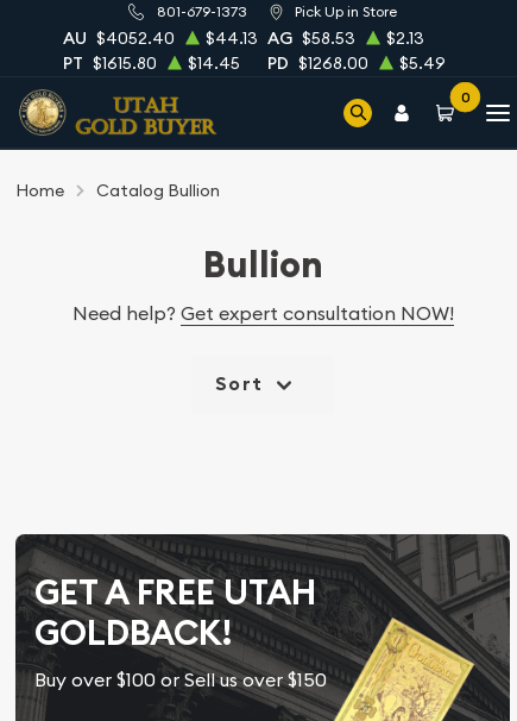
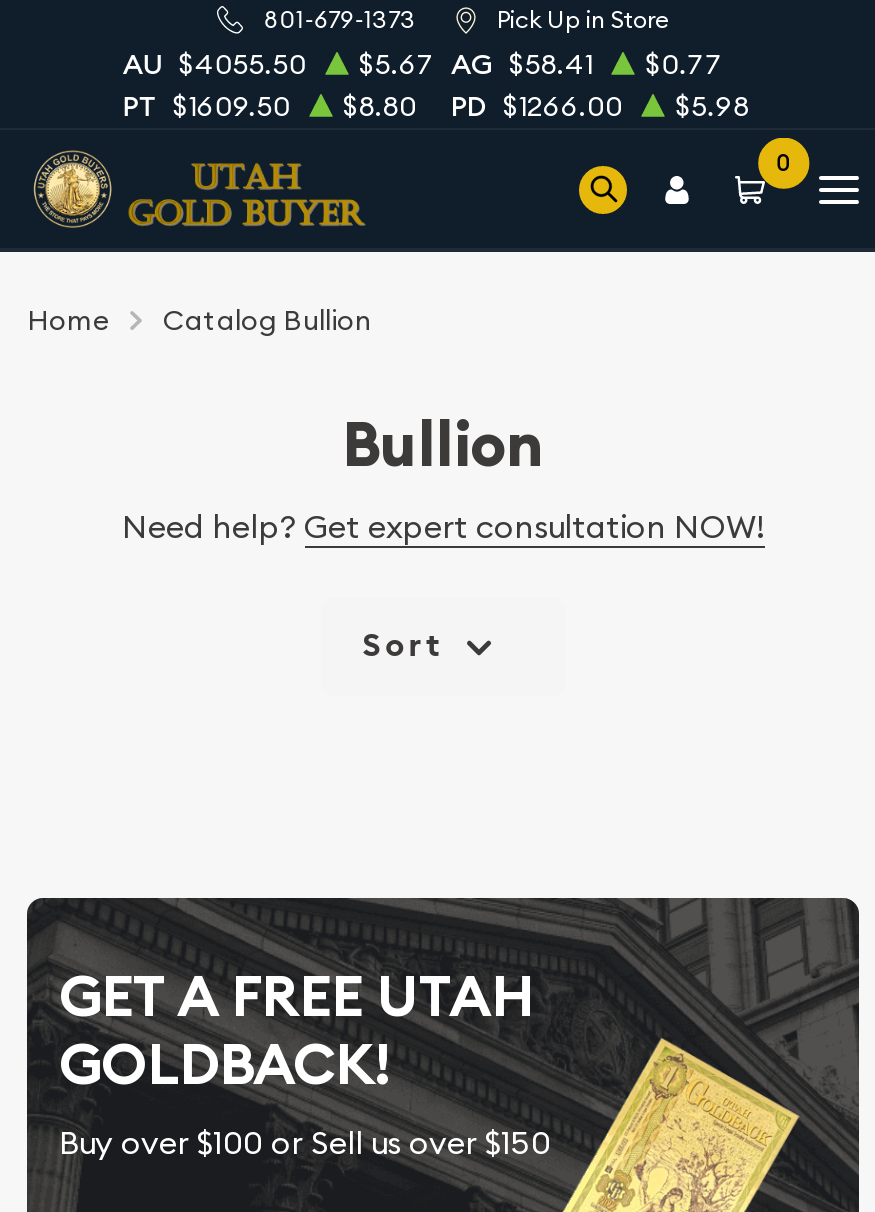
- AU $4052.40
+ AU $4055.50

- $44.13 AG $58.53
+ $5.67 AG $58.41

- $2.13
+ $0.77

- PT $1615.80
+ PT $1609.50

- $14.45
+ $8.80

- PD $1268.00
+ PD $1266.00

- $5.49
+ $5.98
